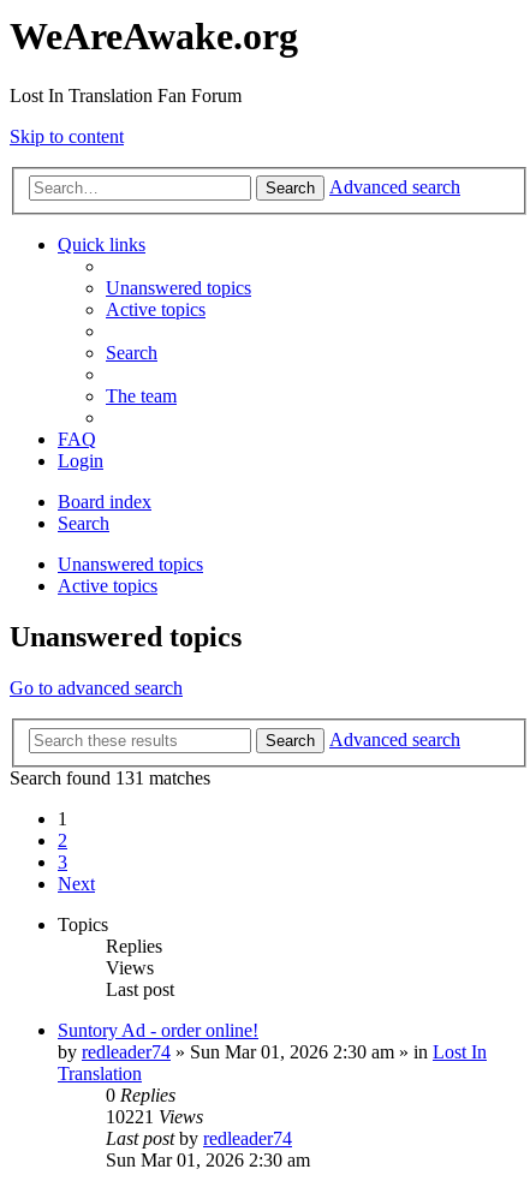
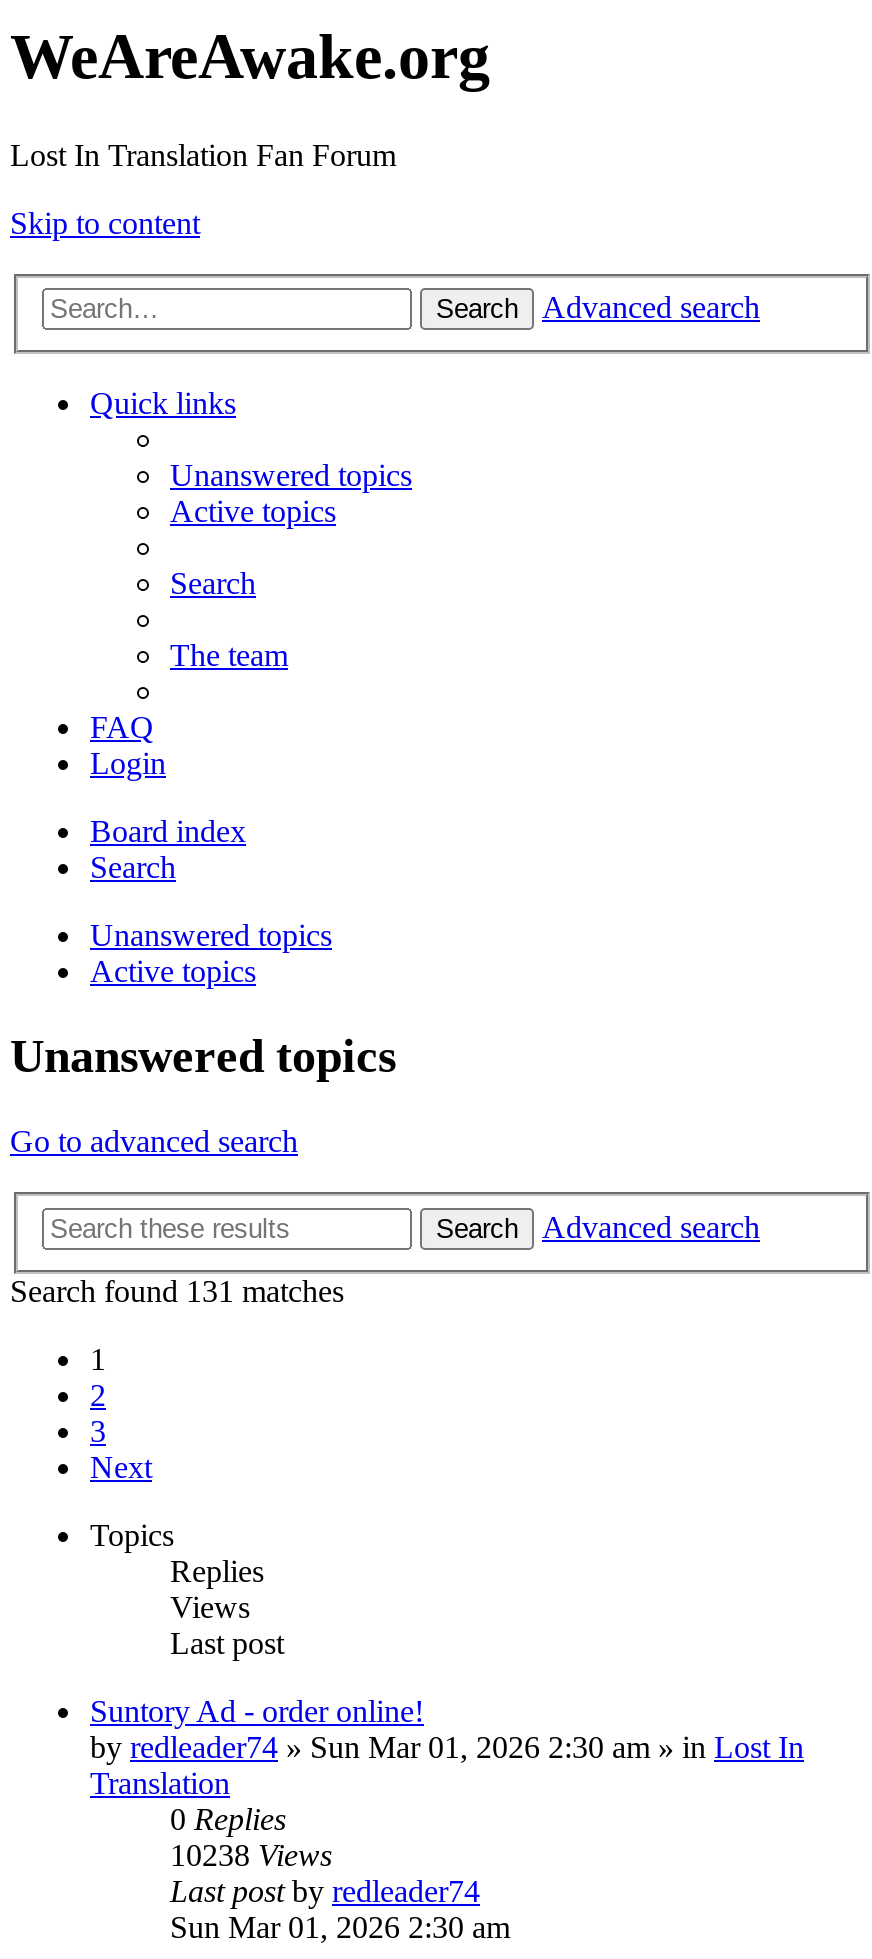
- 10221 Views
+ 10238 Views
